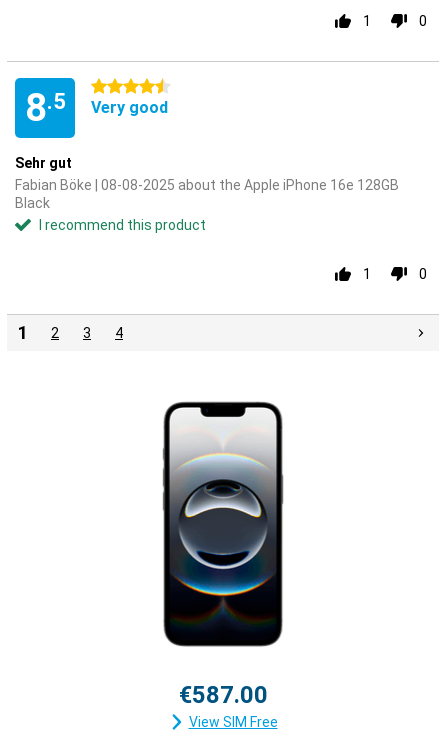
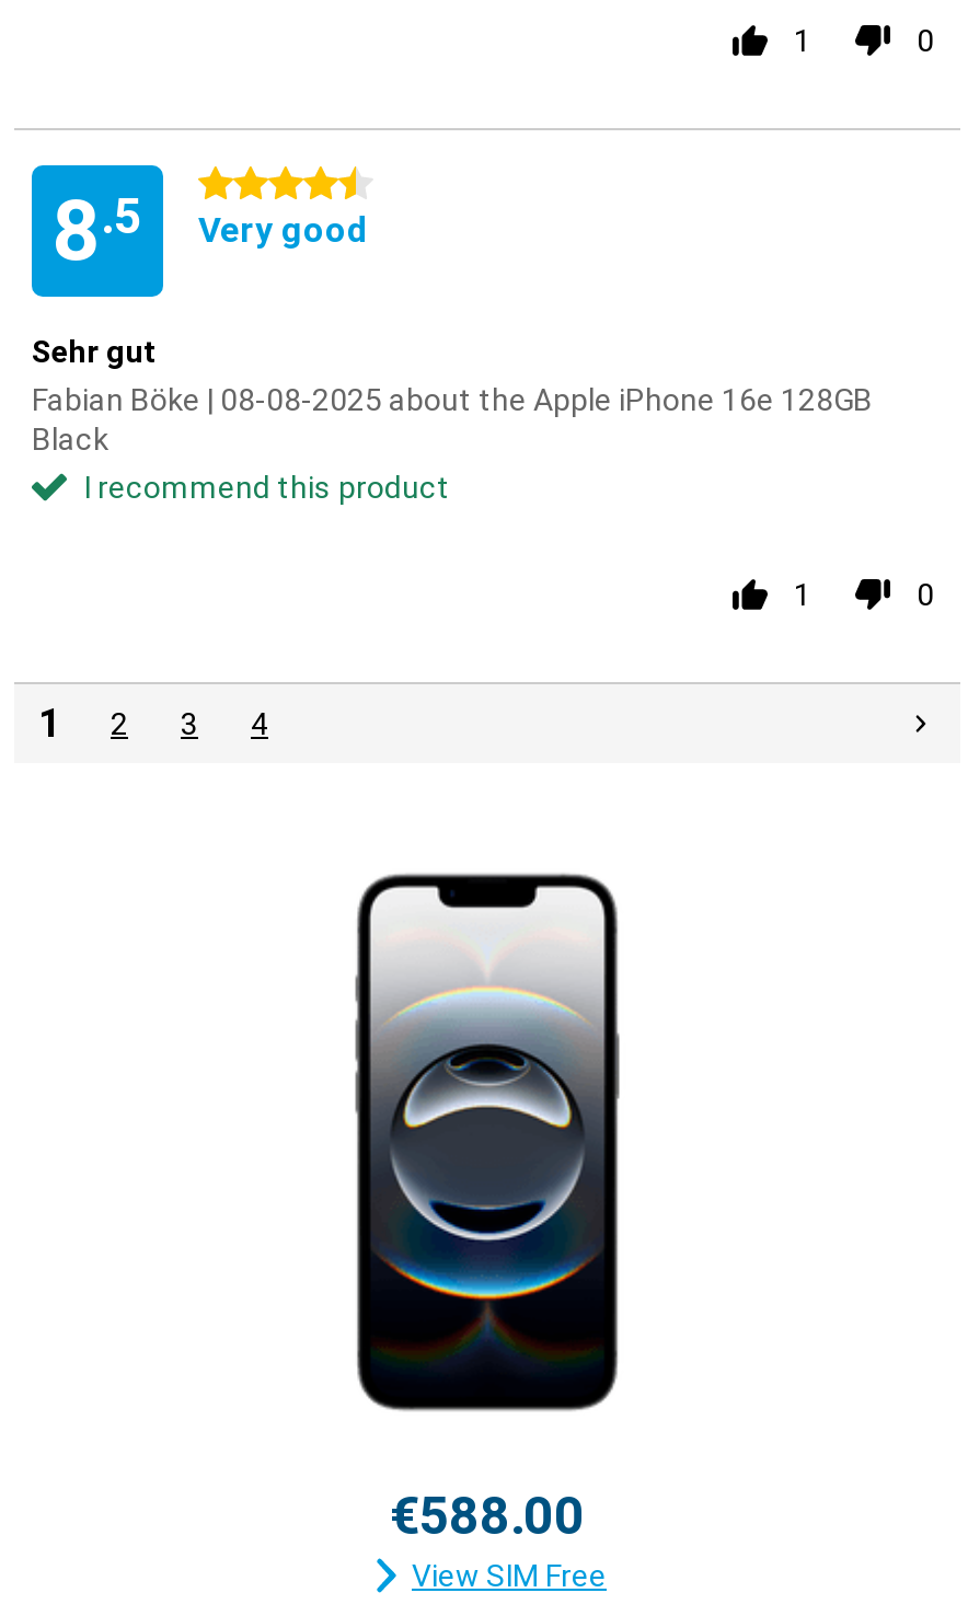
- €587.00
+ €588.00
